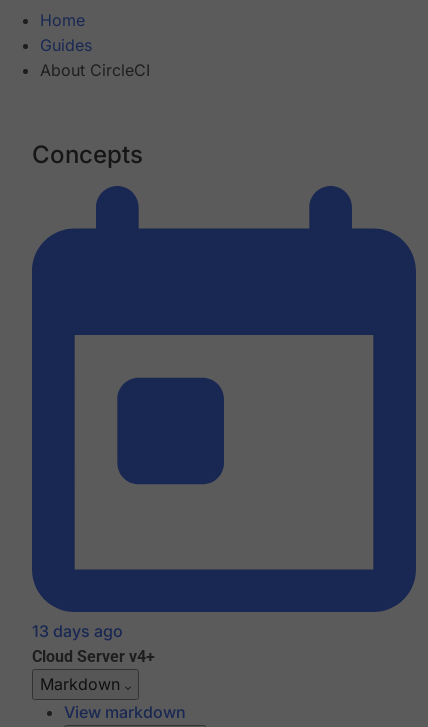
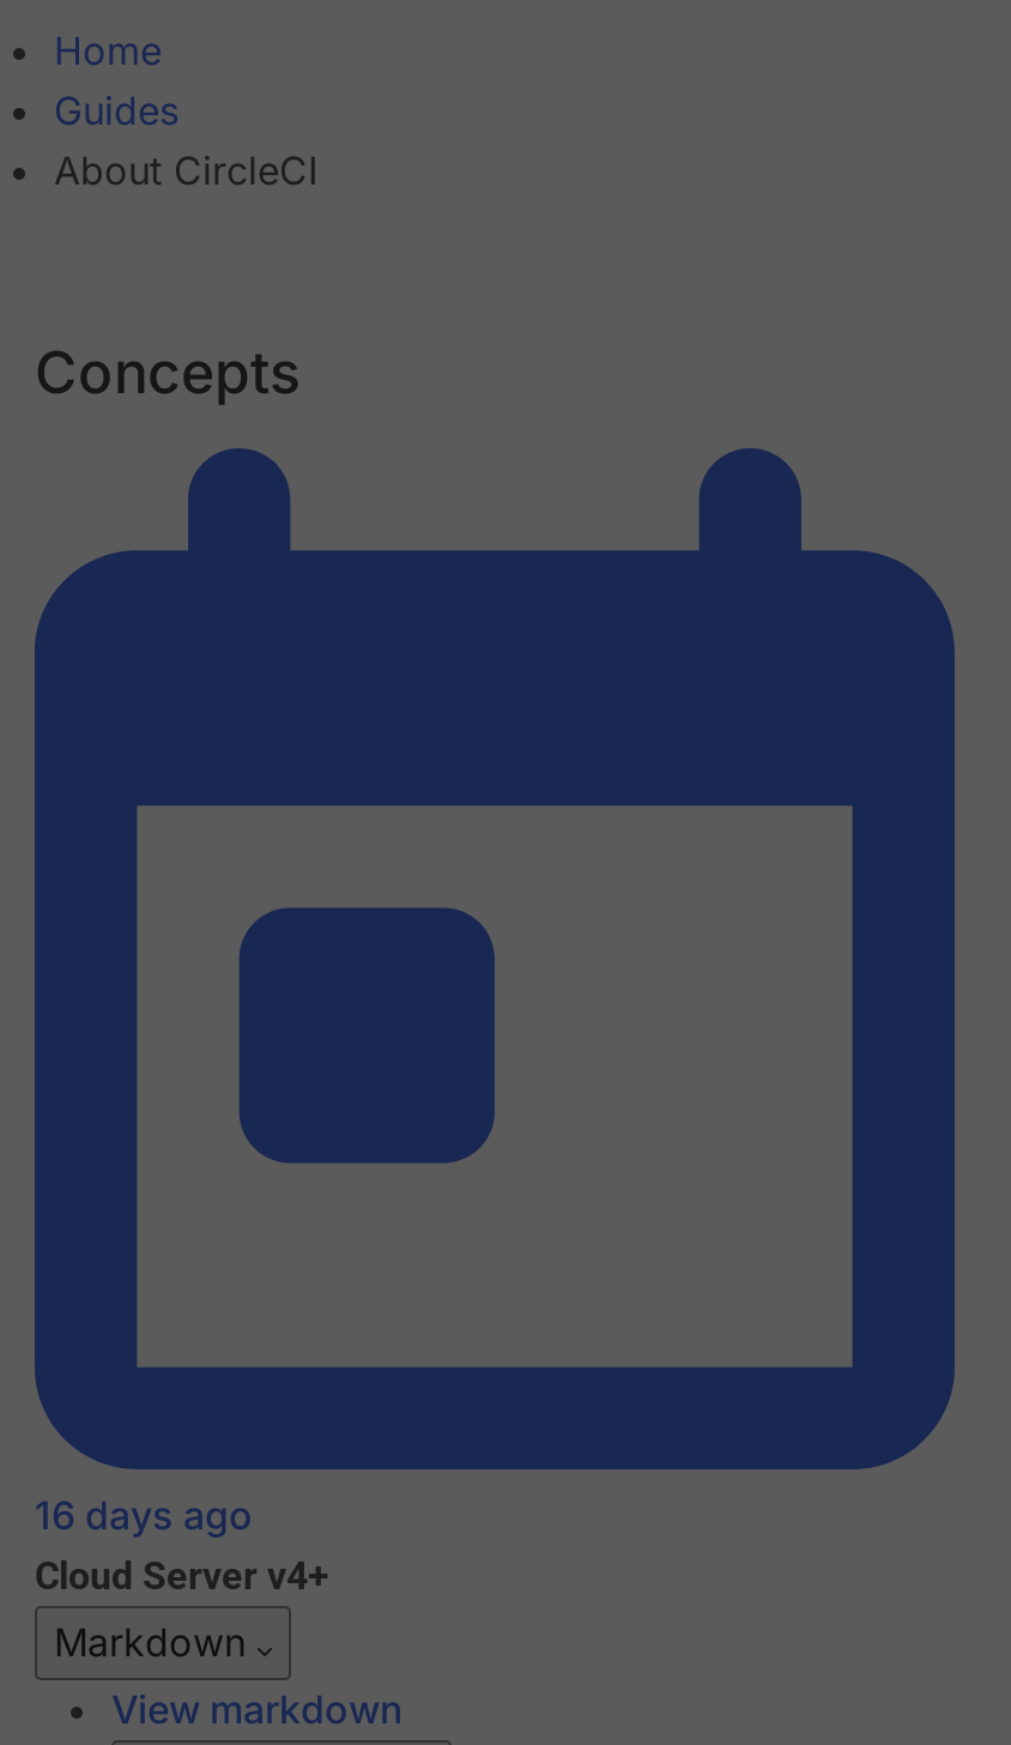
- 13 days ago
+ 16 days ago
